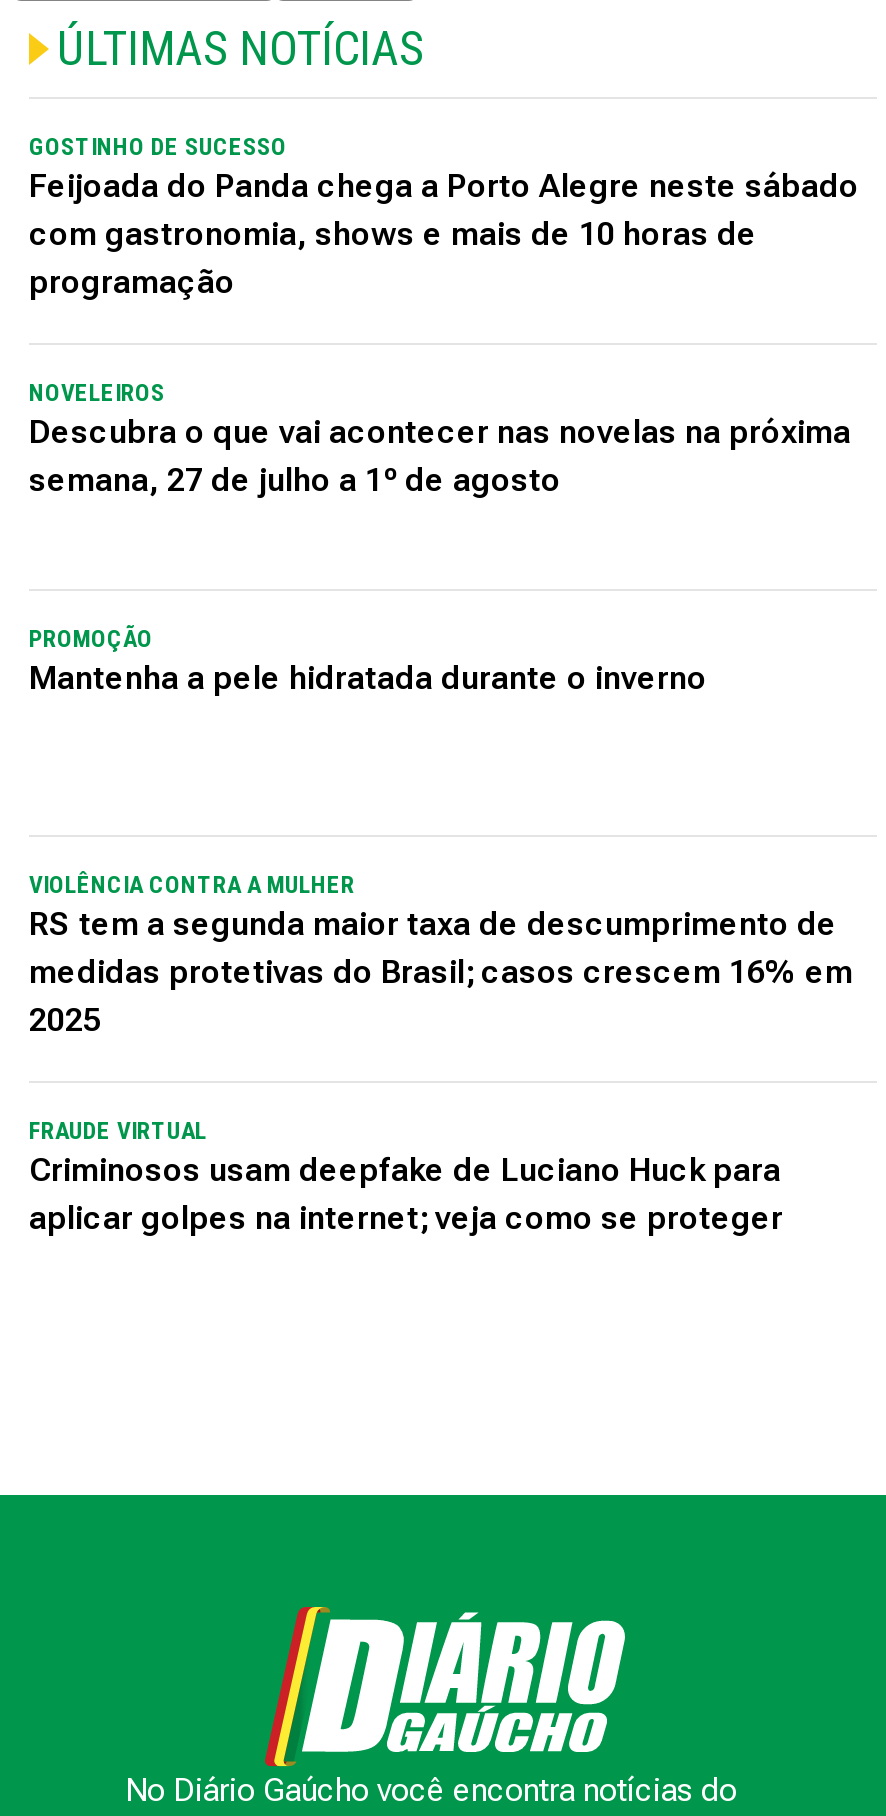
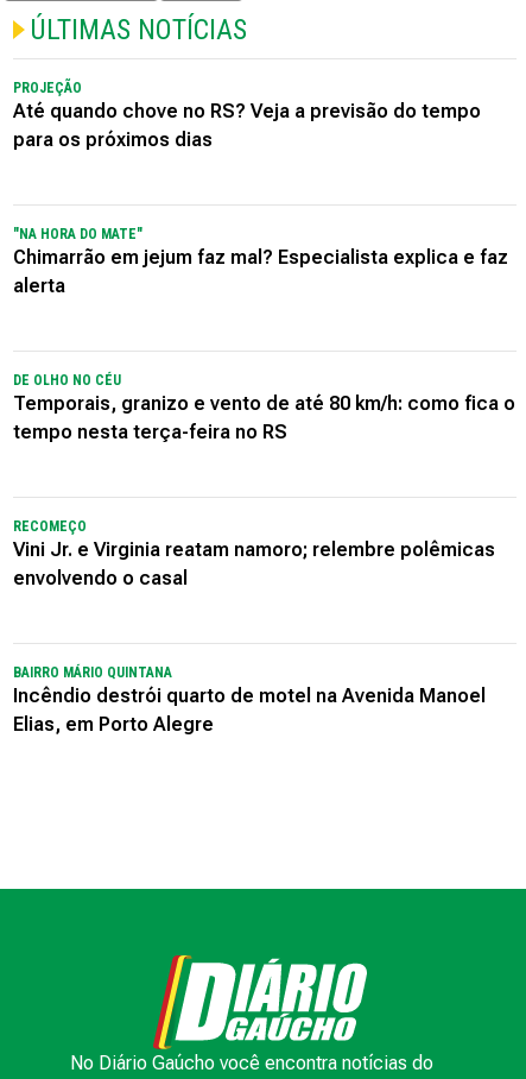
- GOSTINHO DE SUCESSO
- Feijoada do Panda chega a Porto Alegre neste sábado
- com gastronomia, shows e mais de 10 horas de
- programação
+ PROJEÇÃO
+ Até quando chove no RS? Veja a previsão do tempo
+ para os próximos dias

- NOVELEIROS
- Descubra o que vai acontecer nas novelas na próxima
- semana, 27 de julho a 1º de agosto
+ "NA HORA DO MATE"
+ Chimarrão em jejum faz mal? Especialista explica e faz
+ alerta

- PROMOÇÃO
- Mantenha a pele hidratada durante o inverno
+ DE OLHO NO CÉU
+ Temporais, granizo e vento de até 80 km/h: como fica o
+ tempo nesta terça-feira no RS

- VIOLÊNCIA CONTRA A MULHER
- RS tem a segunda maior taxa de descumprimento de
- medidas protetivas do Brasil; casos crescem 16% em
- 2025
+ RECOMEÇO
+ Vini Jr. e Virginia reatam namoro; relembre polêmicas
+ envolvendo o casal

- FRAUDE VIRTUAL
- Criminosos usam deepfake de Luciano Huck para
- aplicar golpes na internet; veja como se proteger
+ BAIRRO MÁRIO QUINTANA
+ Incêndio destrói quarto de motel na Avenida Manoel
+ Elias, em Porto Alegre
